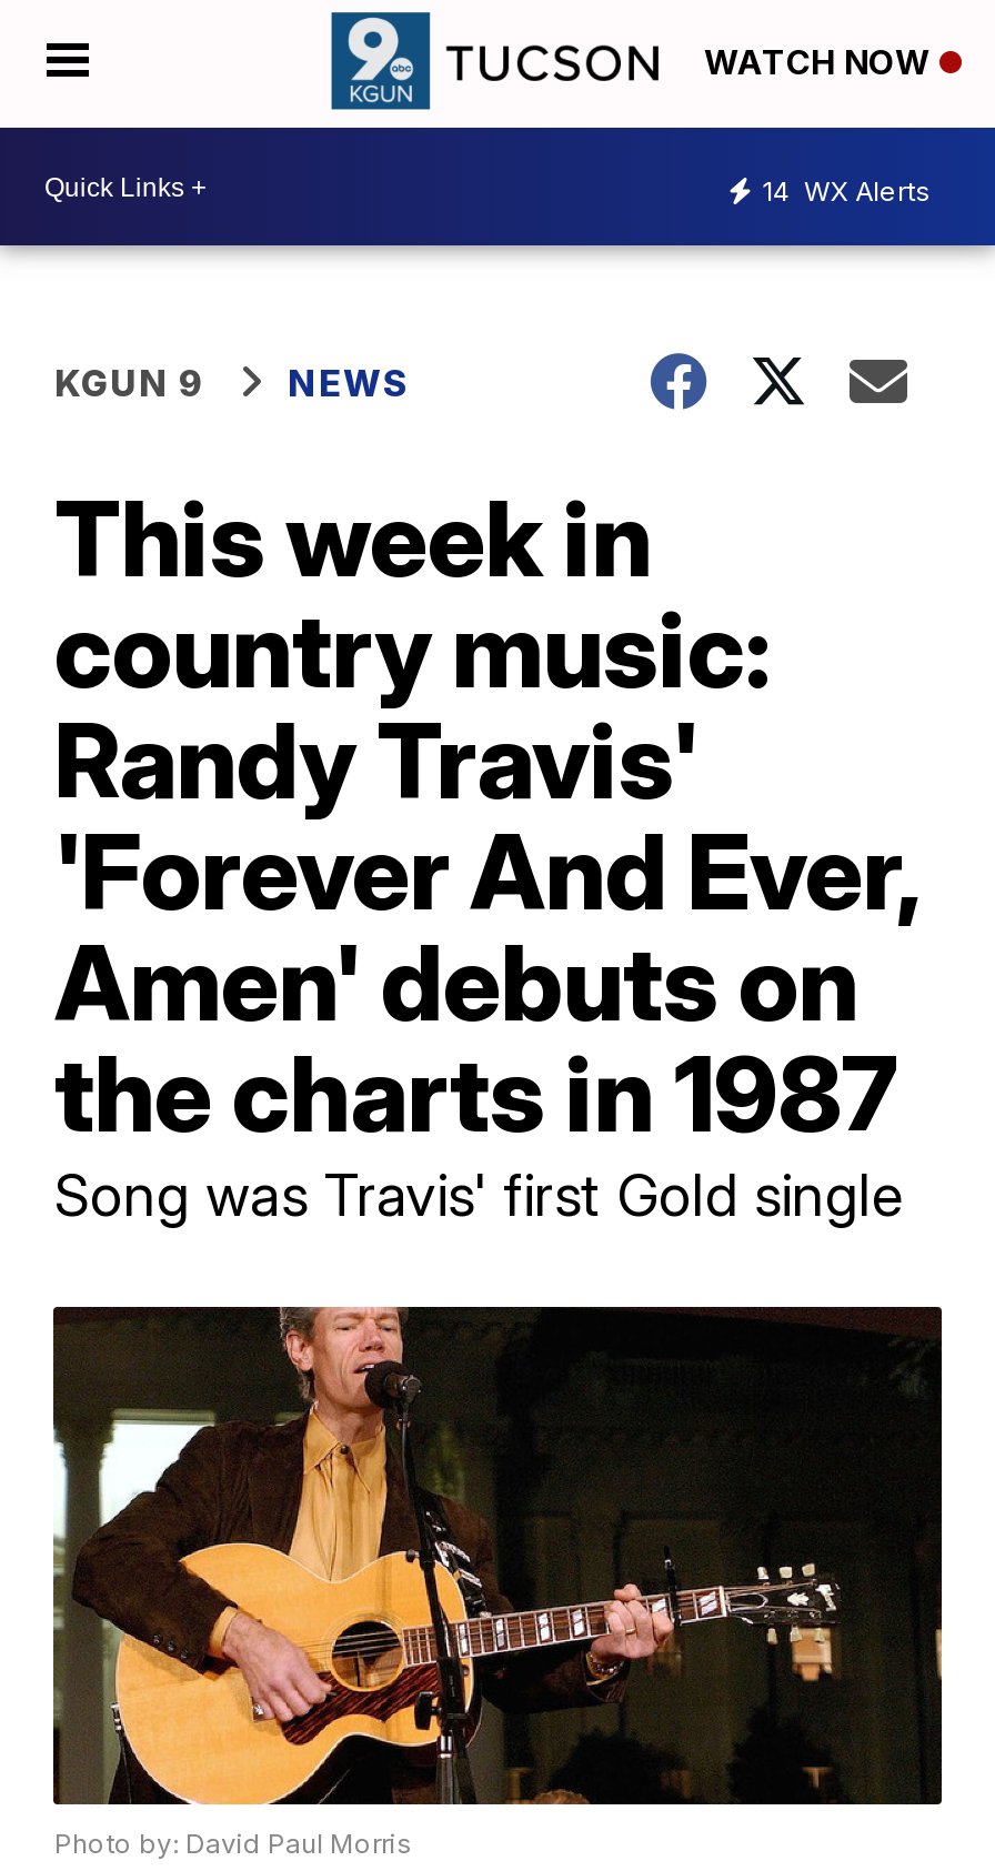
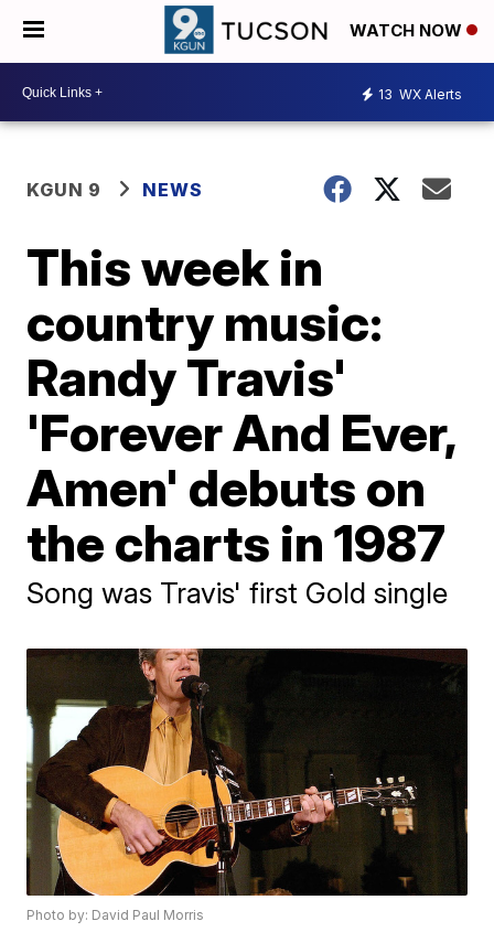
- 14 WX Alerts
+ 13 WX Alerts
